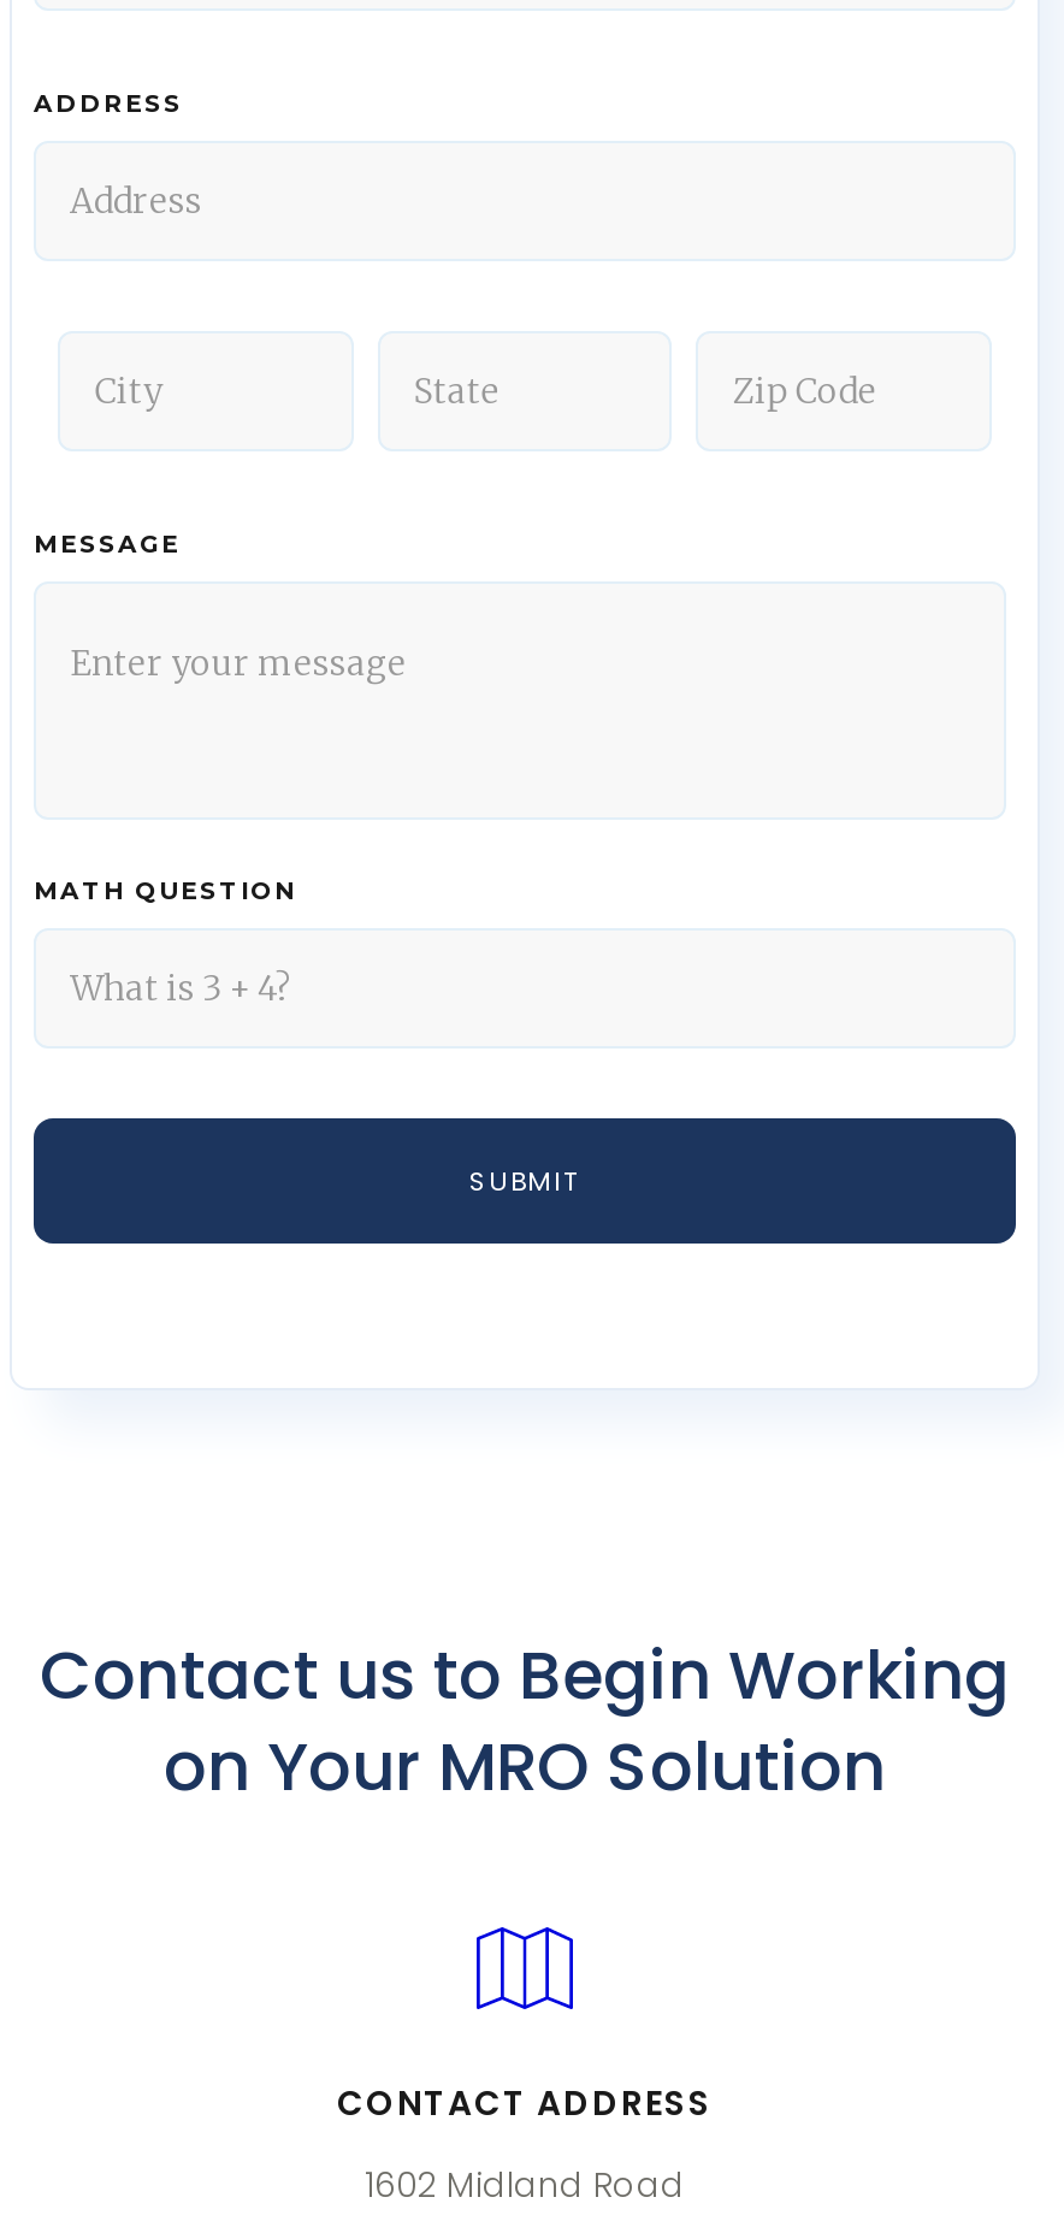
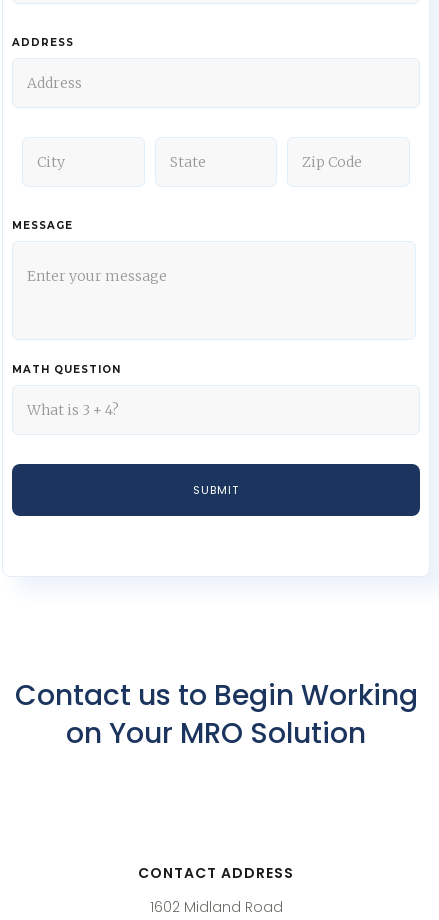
- [image]
